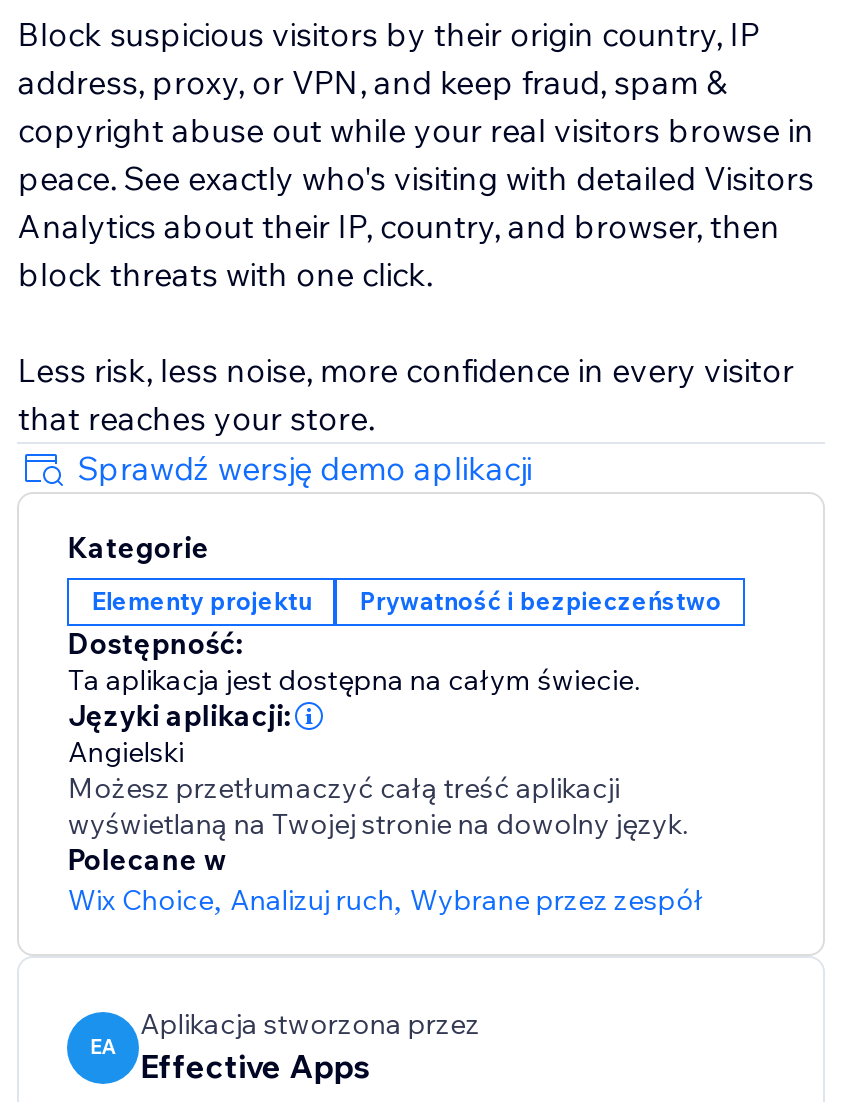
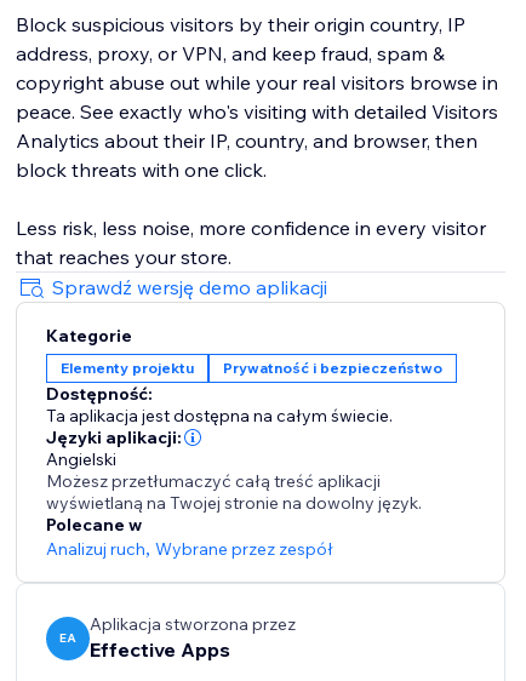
- Wix Choice, Analizuj ruch, Wybrane przez zespół
+ Analizuj ruch, Wybrane przez zespół
